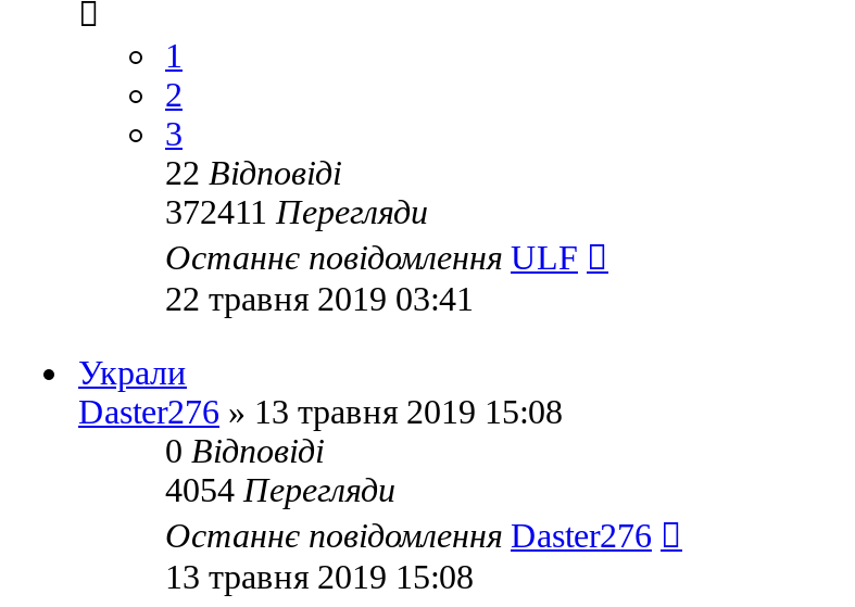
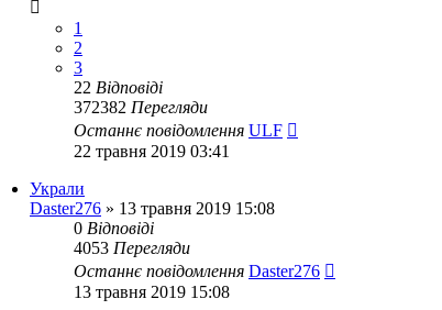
- 372411 Перегляди
+ 372382 Перегляди

- 4054 Перегляди
+ 4053 Перегляди
